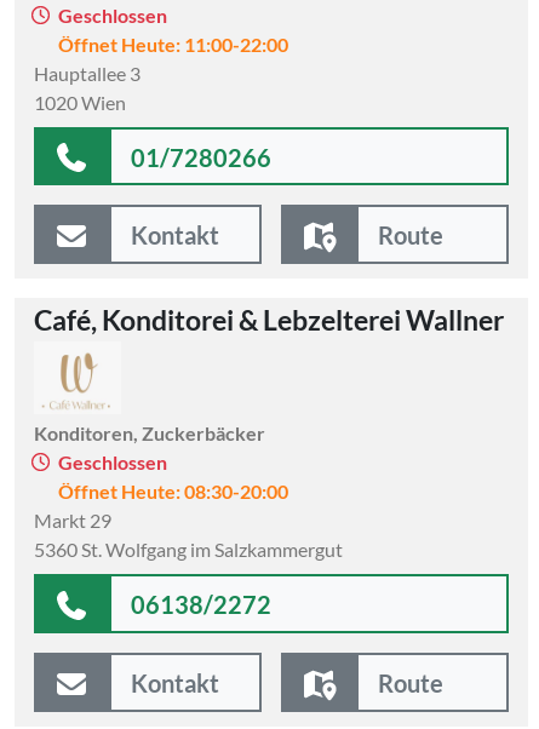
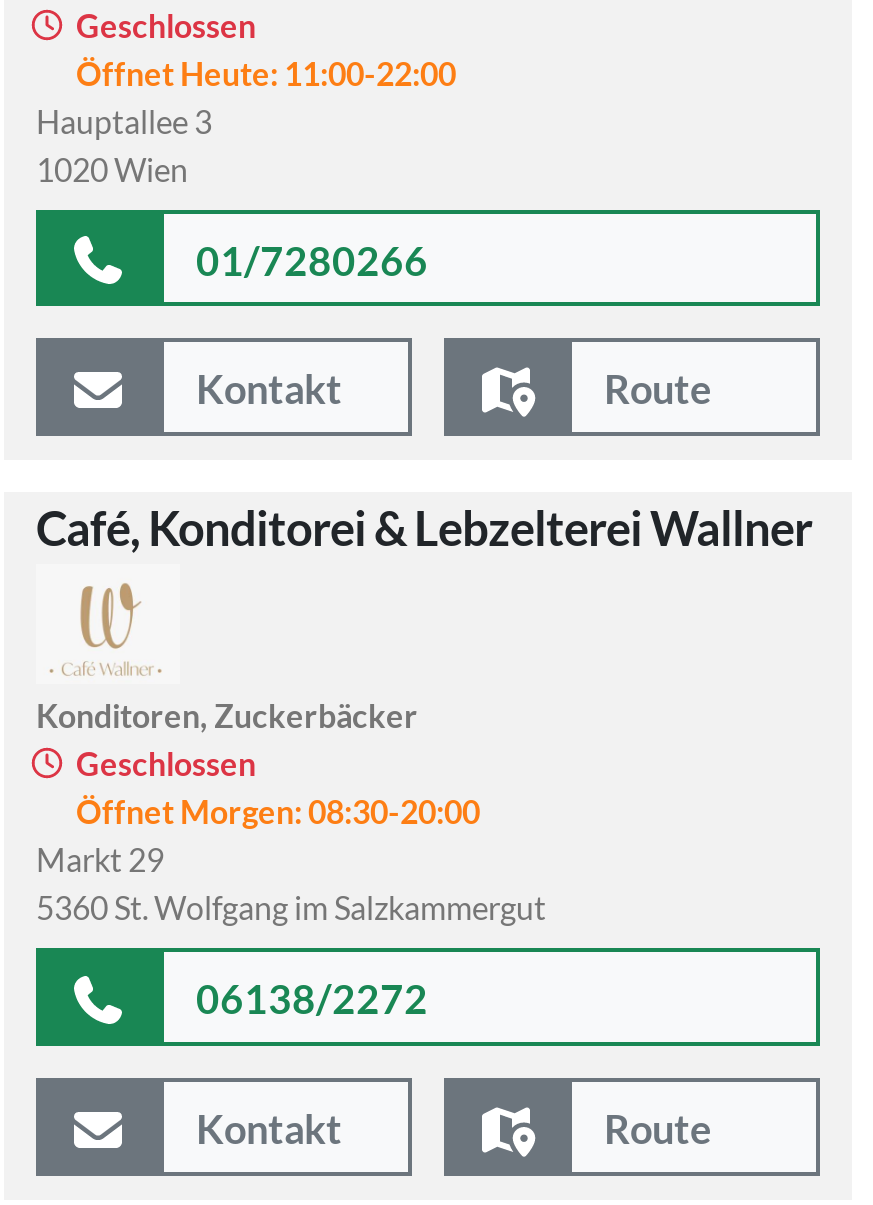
- Öffnet Heute: 08:30-20:00
+ Öffnet Morgen: 08:30-20:00
